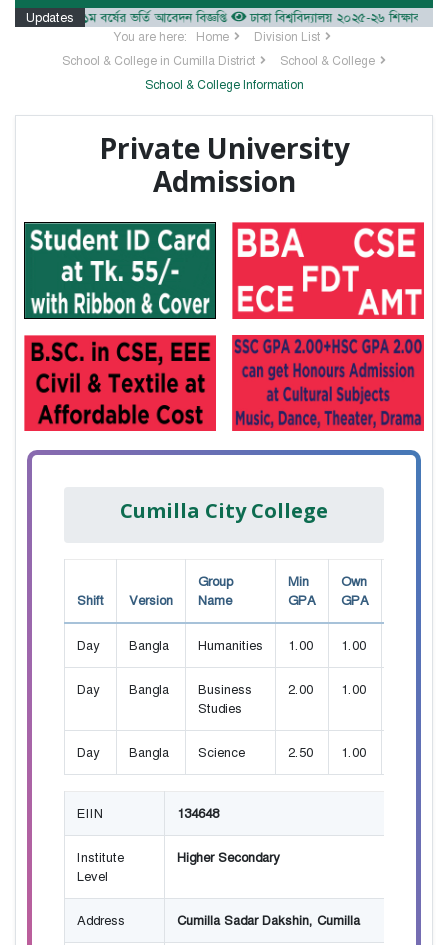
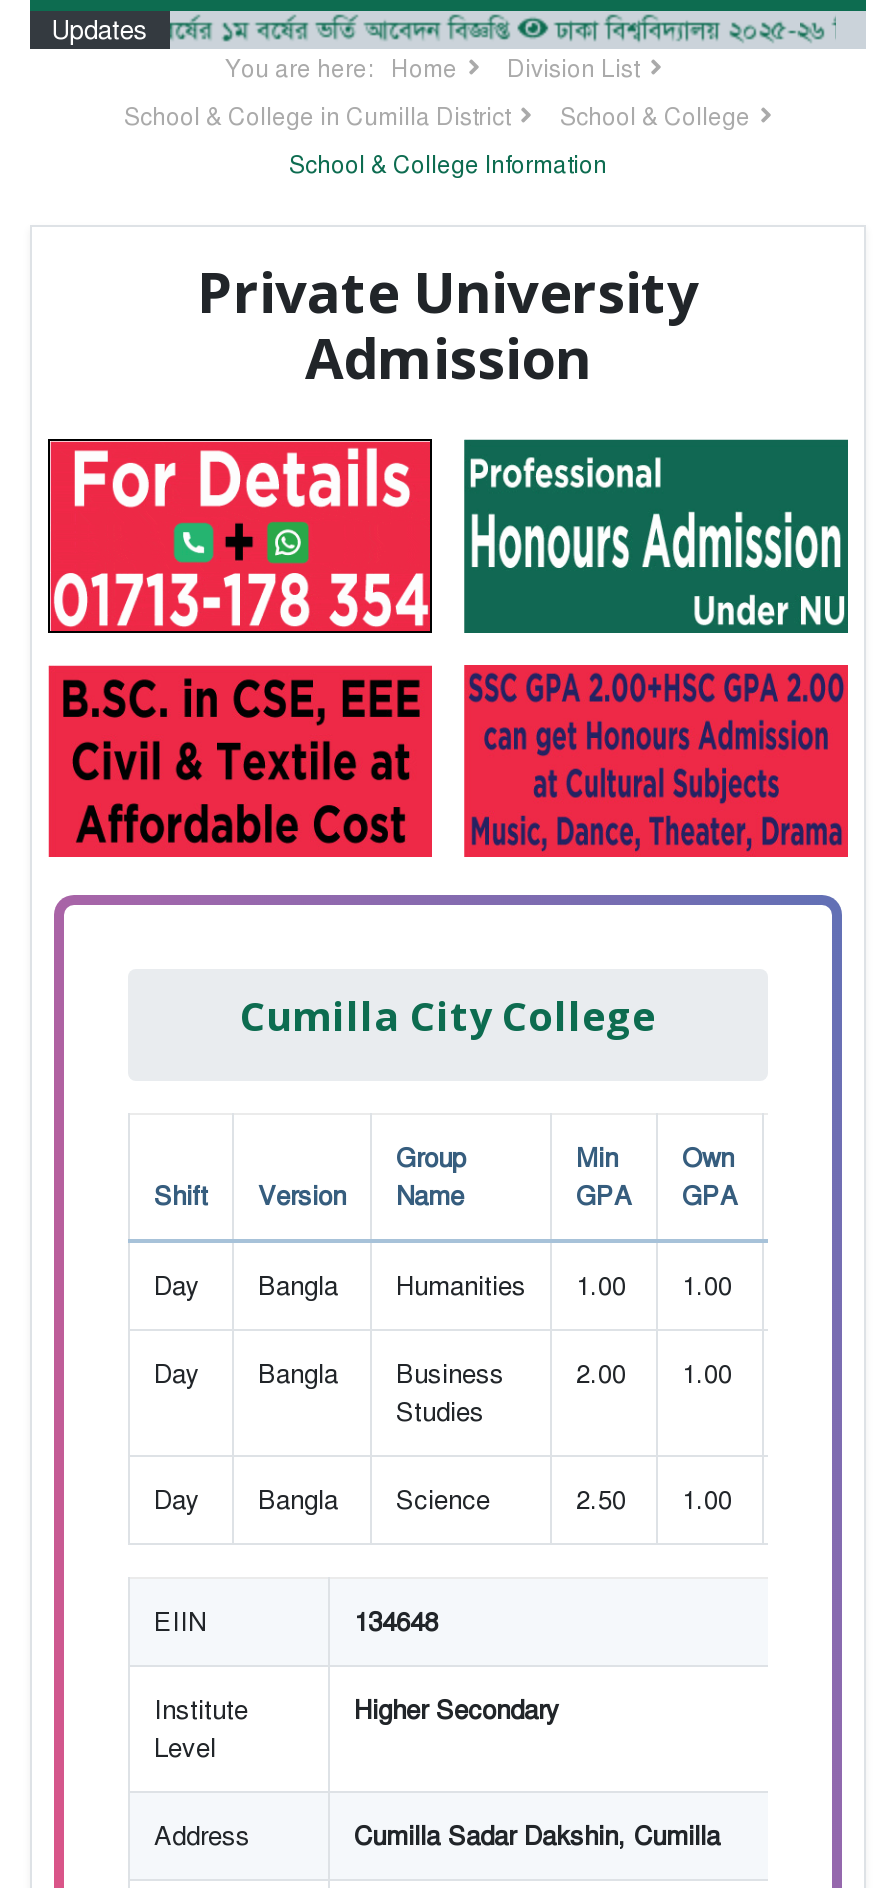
- [image]
+ [image]

- [image]
+ [image]
